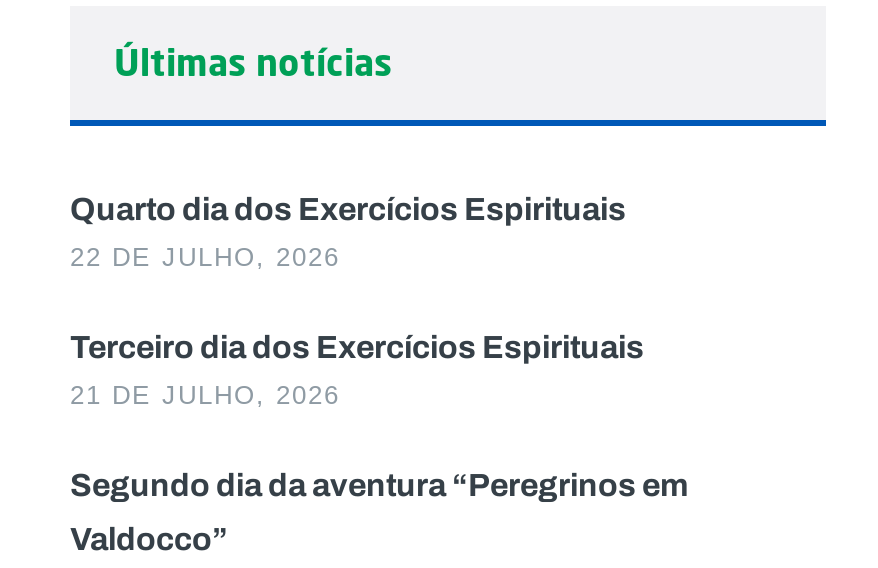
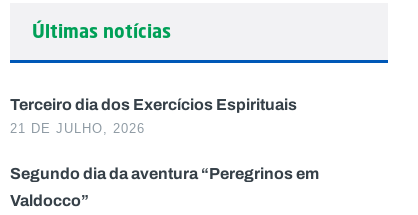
- Quarto dia dos Exercícios Espirituais
- 22 DE JULHO, 2026
